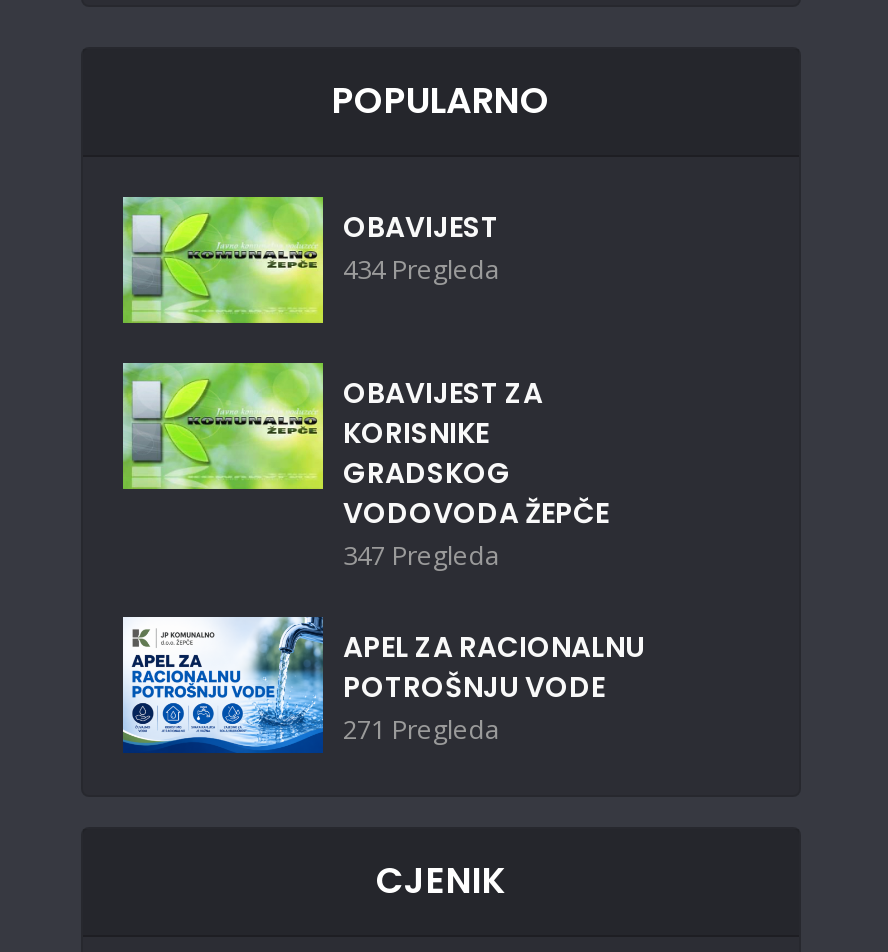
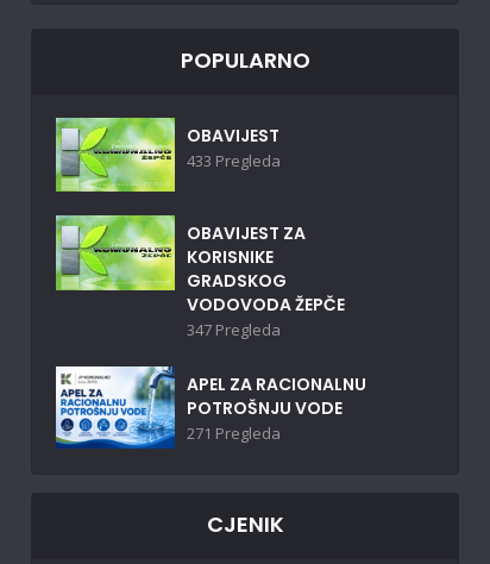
- 434 Pregleda
+ 433 Pregleda
